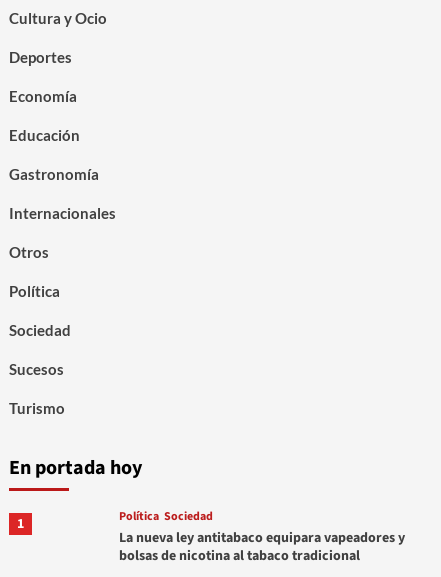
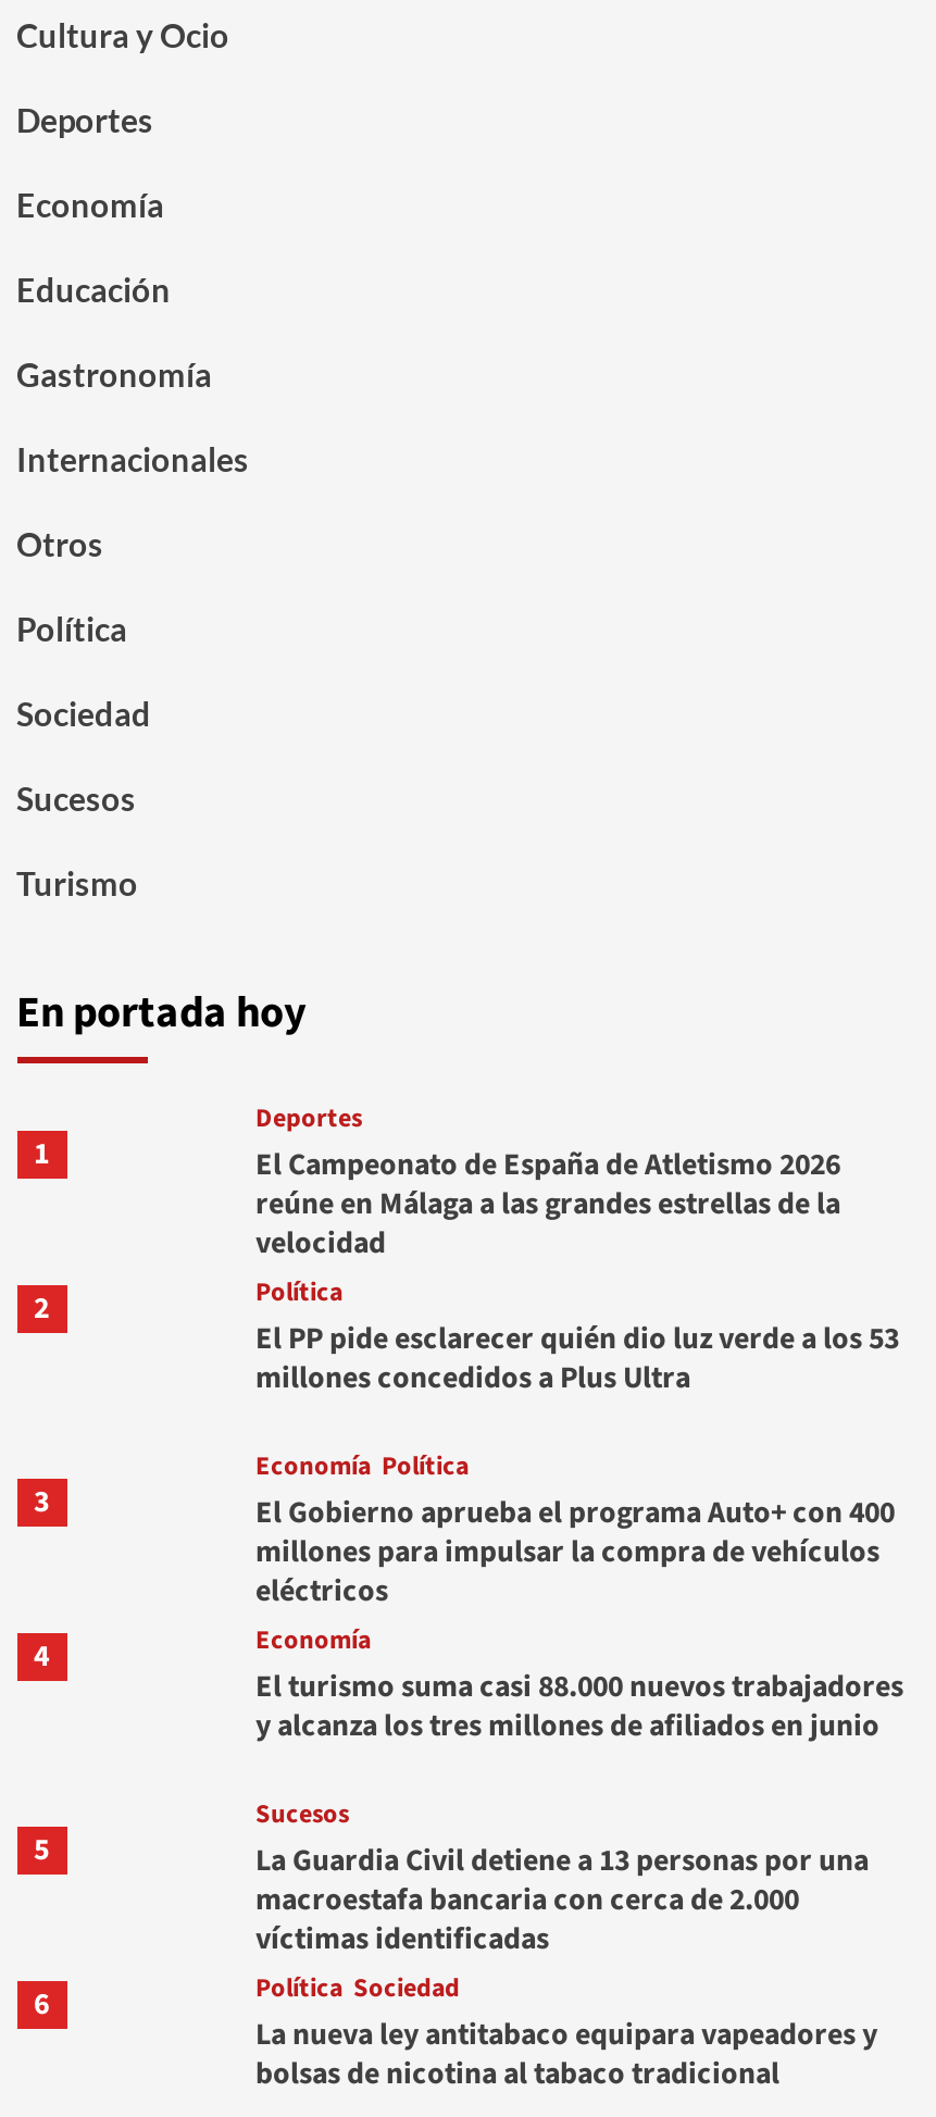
+ Deportes
+ El Campeonato de España de Atletismo 2026
+ reúne en Málaga a las grandes estrellas de la
+ velocidad
+ 2
+ Política
+ El PP pide esclarecer quién dio luz verde a los 53
+ millones concedidos a Plus Ultra
+ 3

+ Economía Política
+ El Gobierno aprueba el programa Auto+ con 400
+ millones para impulsar la compra de vehículos
+ eléctricos
+ 4
+ Economía
+ El turismo suma casi 88.000 nuevos trabajadores
+ y alcanza los tres millones de afiliados en junio
+ 5

+ Sucesos
+ La Guardia Civil detiene a 13 personas por una
+ macroestafa bancaria con cerca de 2.000
+ víctimas identificadas
+ 6
